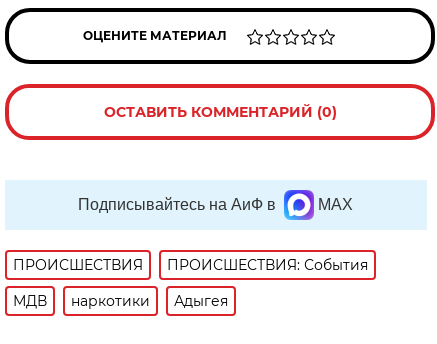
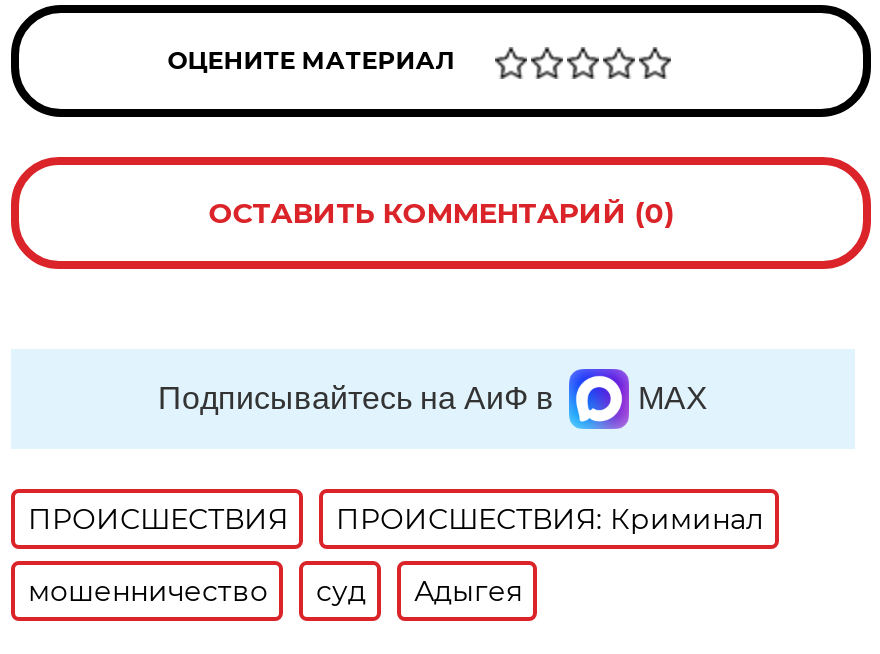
- ПРОИСШЕСТВИЯ: События
+ ПРОИСШЕСТВИЯ: Криминал

- МДВ
- наркотики
+ мошенничество
+ суд
